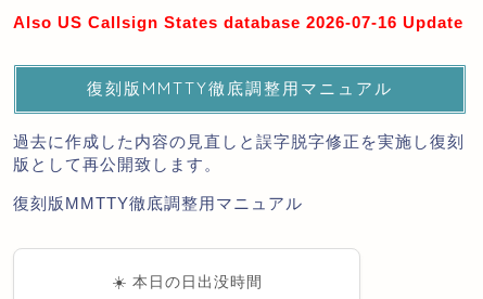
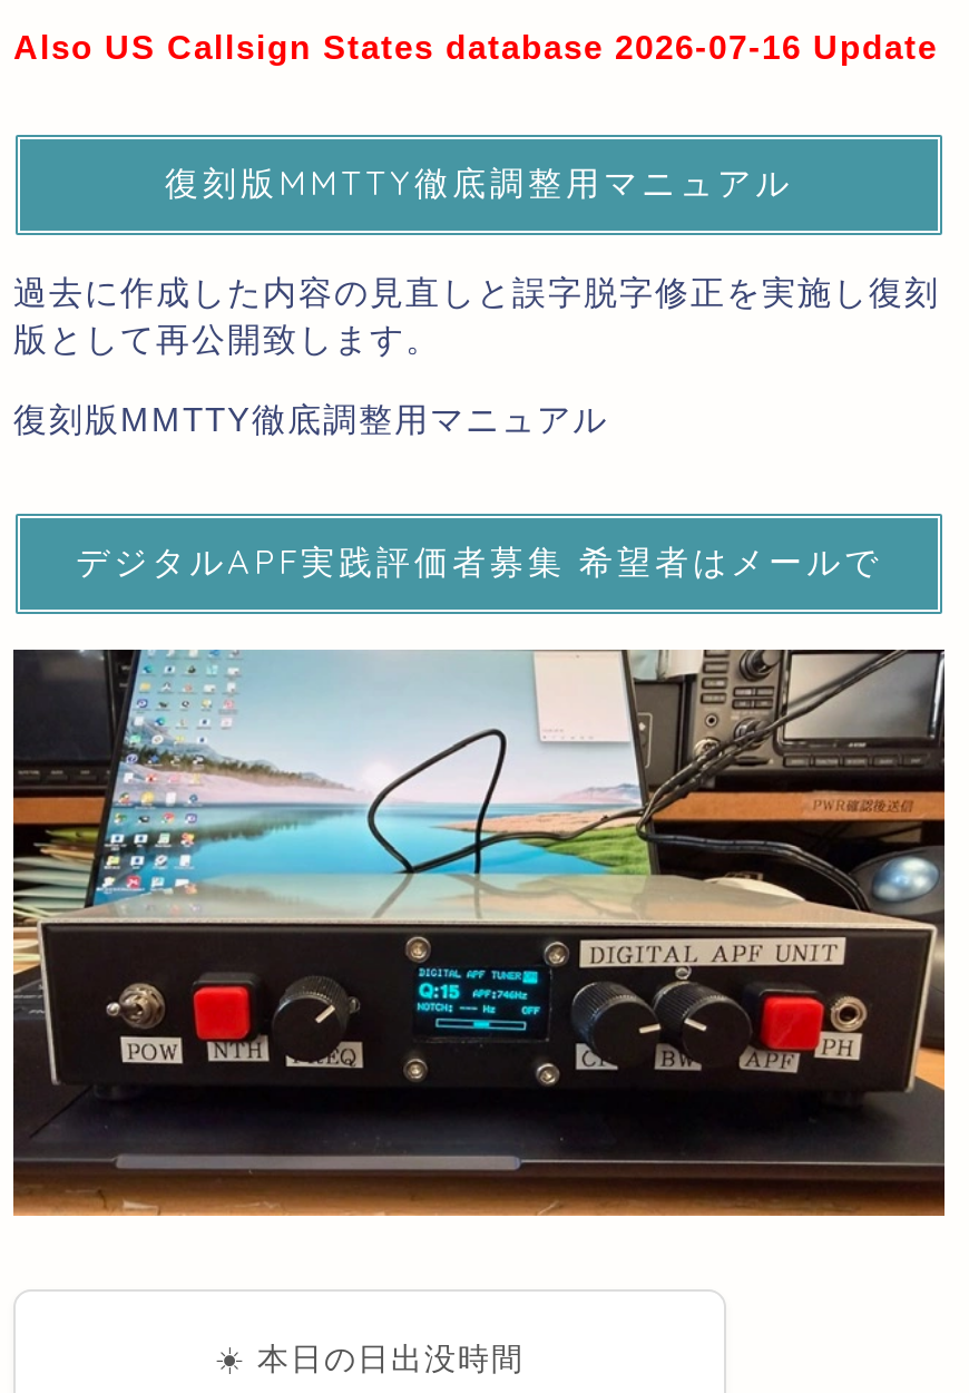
+ [image]

+ デジタルAPF実践評価者募集 希望者はメールで
